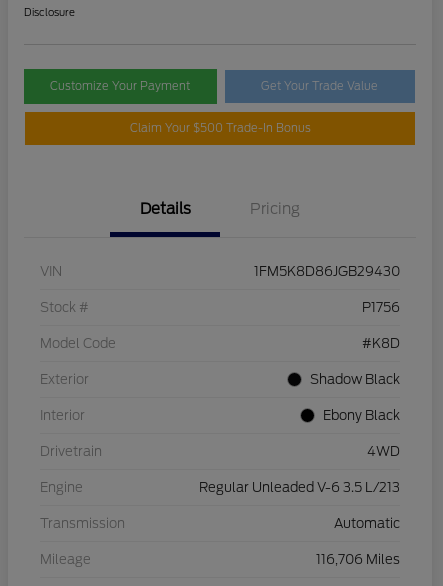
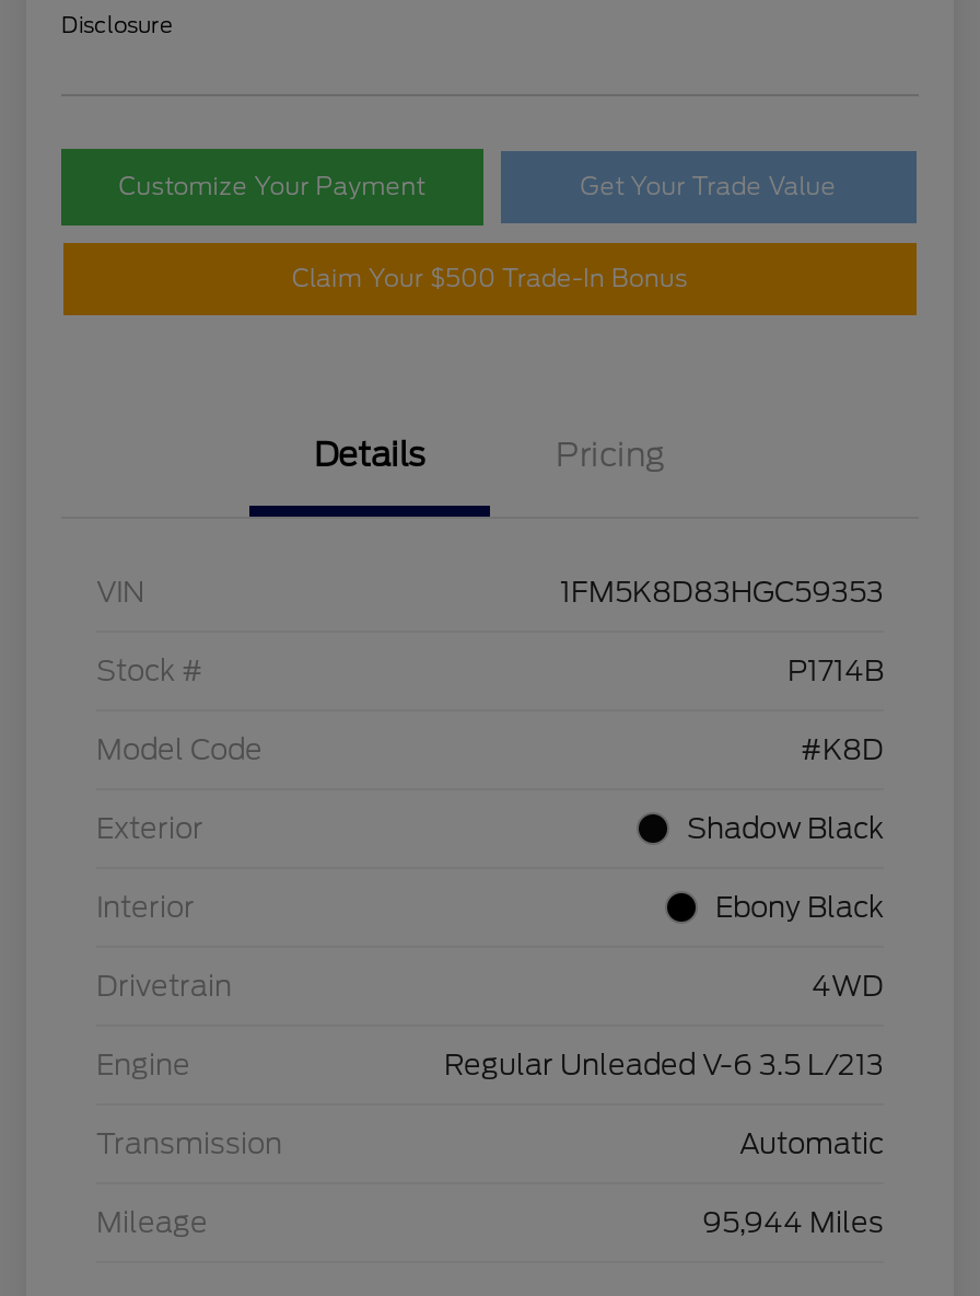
- 1FM5K8D86JGB29430
+ 1FM5K8D83HGC59353

- P1756
+ P1714B

- 116,706 Miles
+ 95,944 Miles
